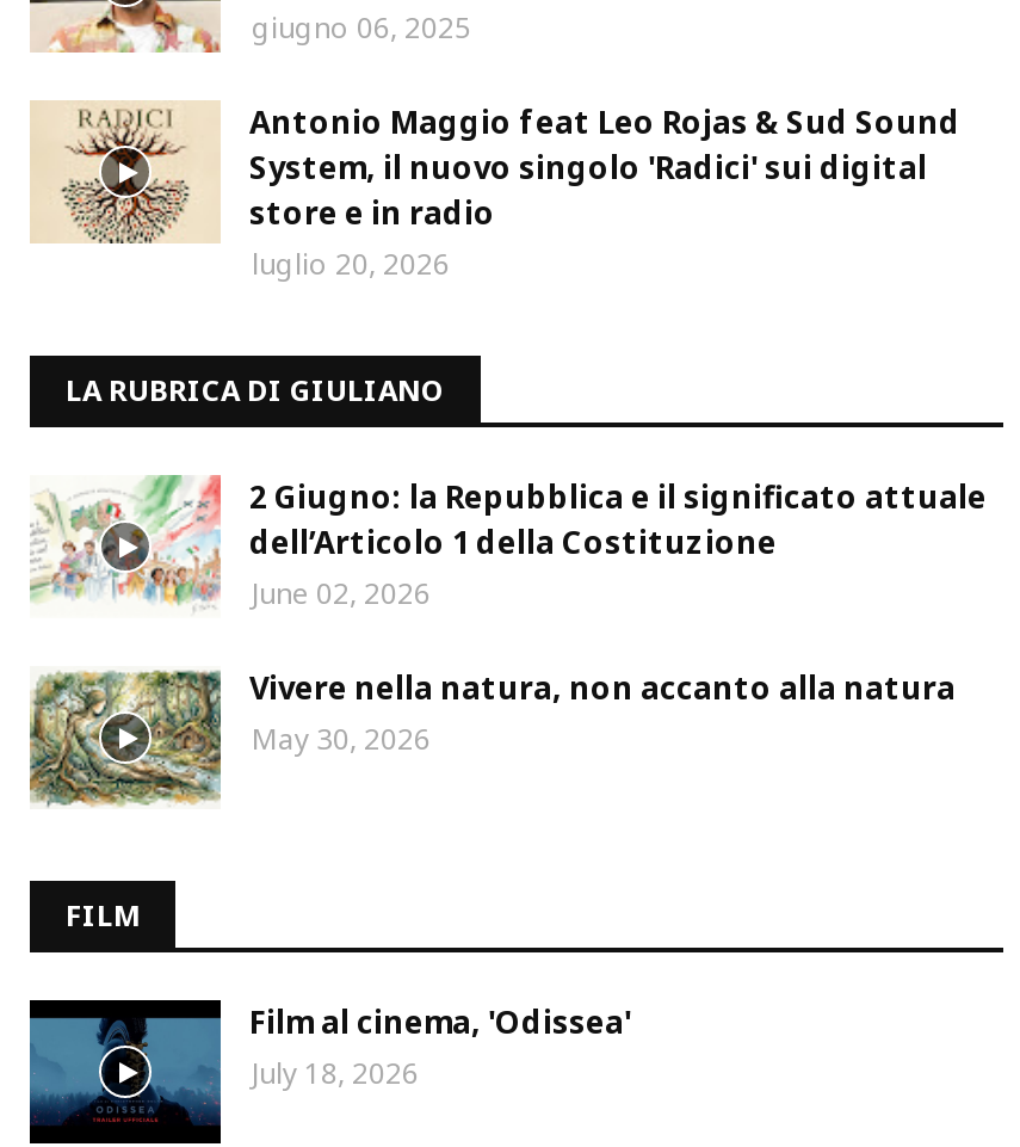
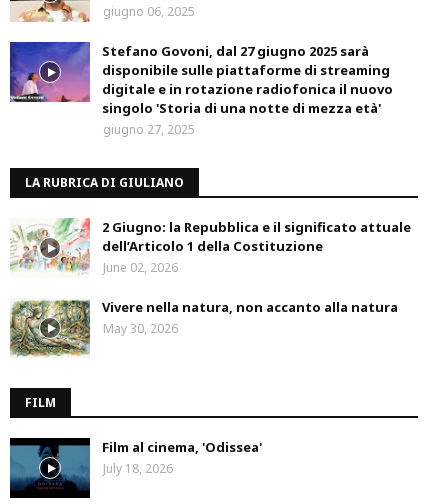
- [image]
- Antonio Maggio feat Leo Rojas & Sud Sound
- System, il nuovo singolo 'Radici' sui digital
- store e in radio
- luglio 20, 2026
+ [image]
+ Stefano Govoni, dal 27 giugno 2025 sarà
+ disponibile sulle piattaforme di streaming
+ digitale e in rotazione radiofonica il nuovo
+ singolo 'Storia di una notte di mezza età'
+ giugno 27, 2025
